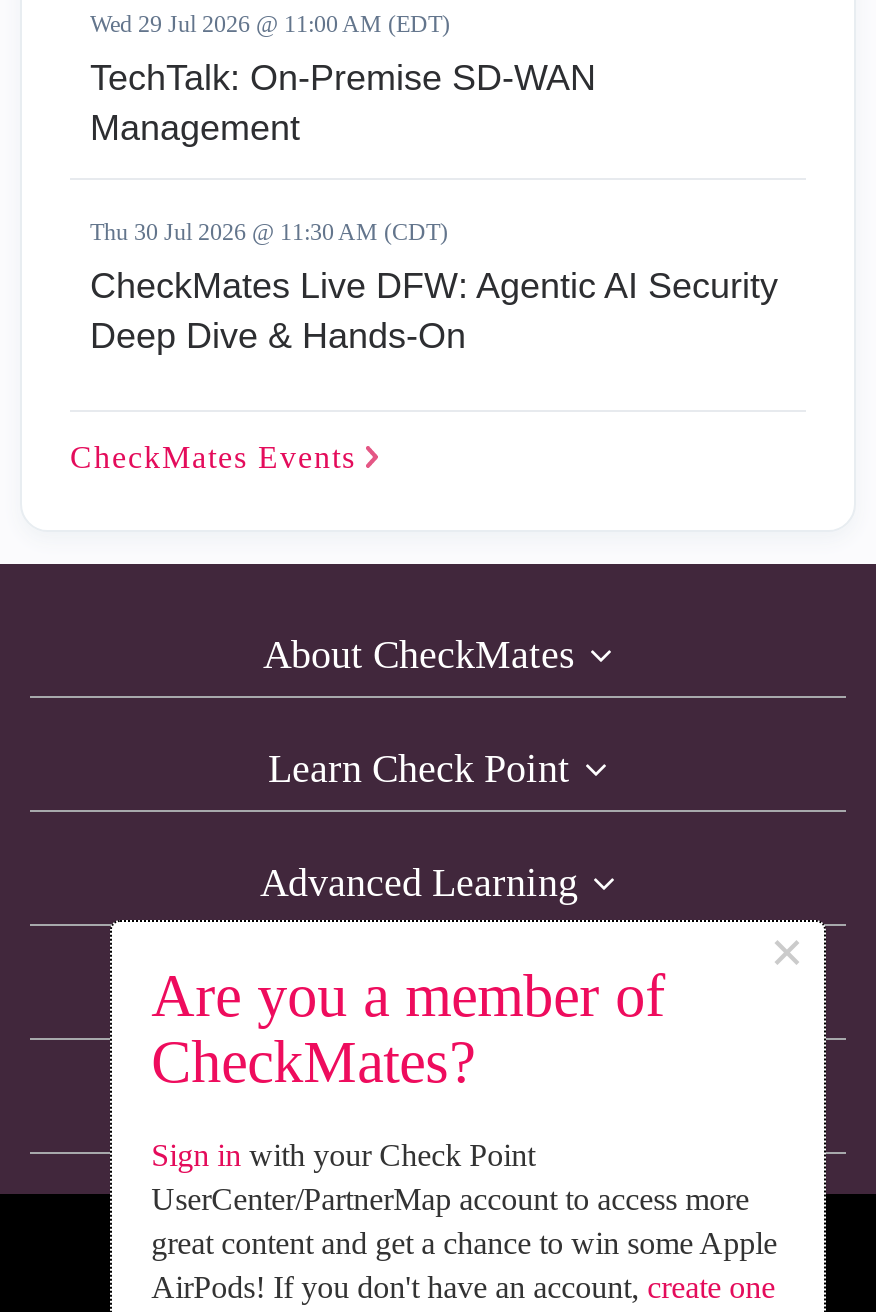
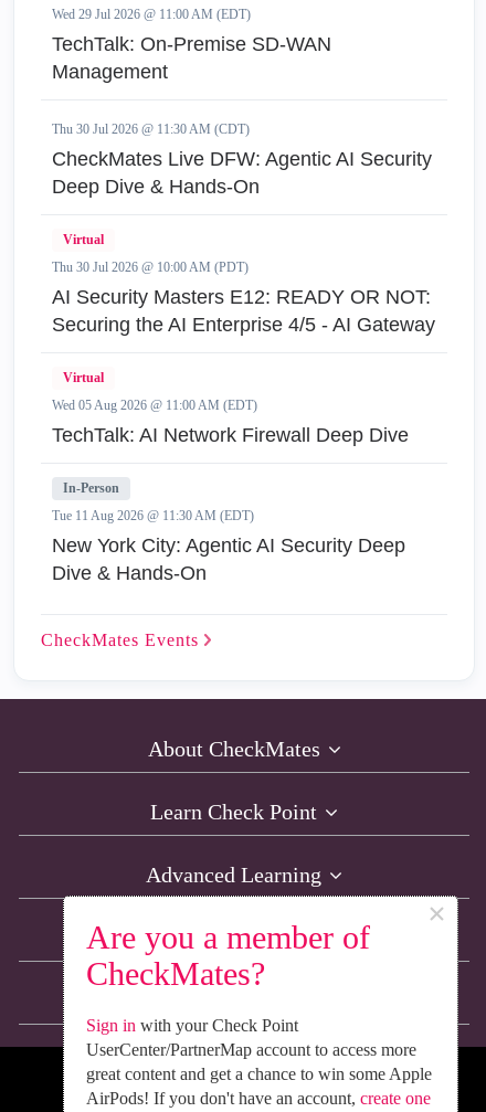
+ Virtual
+ Thu 30 Jul 2026 @ 10:00 AM (PDT)
+ AI Security Masters E12: READY OR NOT:
+ Securing the AI Enterprise 4/5 - AI Gateway
+ Virtual
+ Wed 05 Aug 2026 @ 11:00 AM (EDT)
+ TechTalk: AI Network Firewall Deep Dive
+ In-Person
+ Tue 11 Aug 2026 @ 11:30 AM (EDT)
+ New York City: Agentic AI Security Deep
+ Dive & Hands-On
